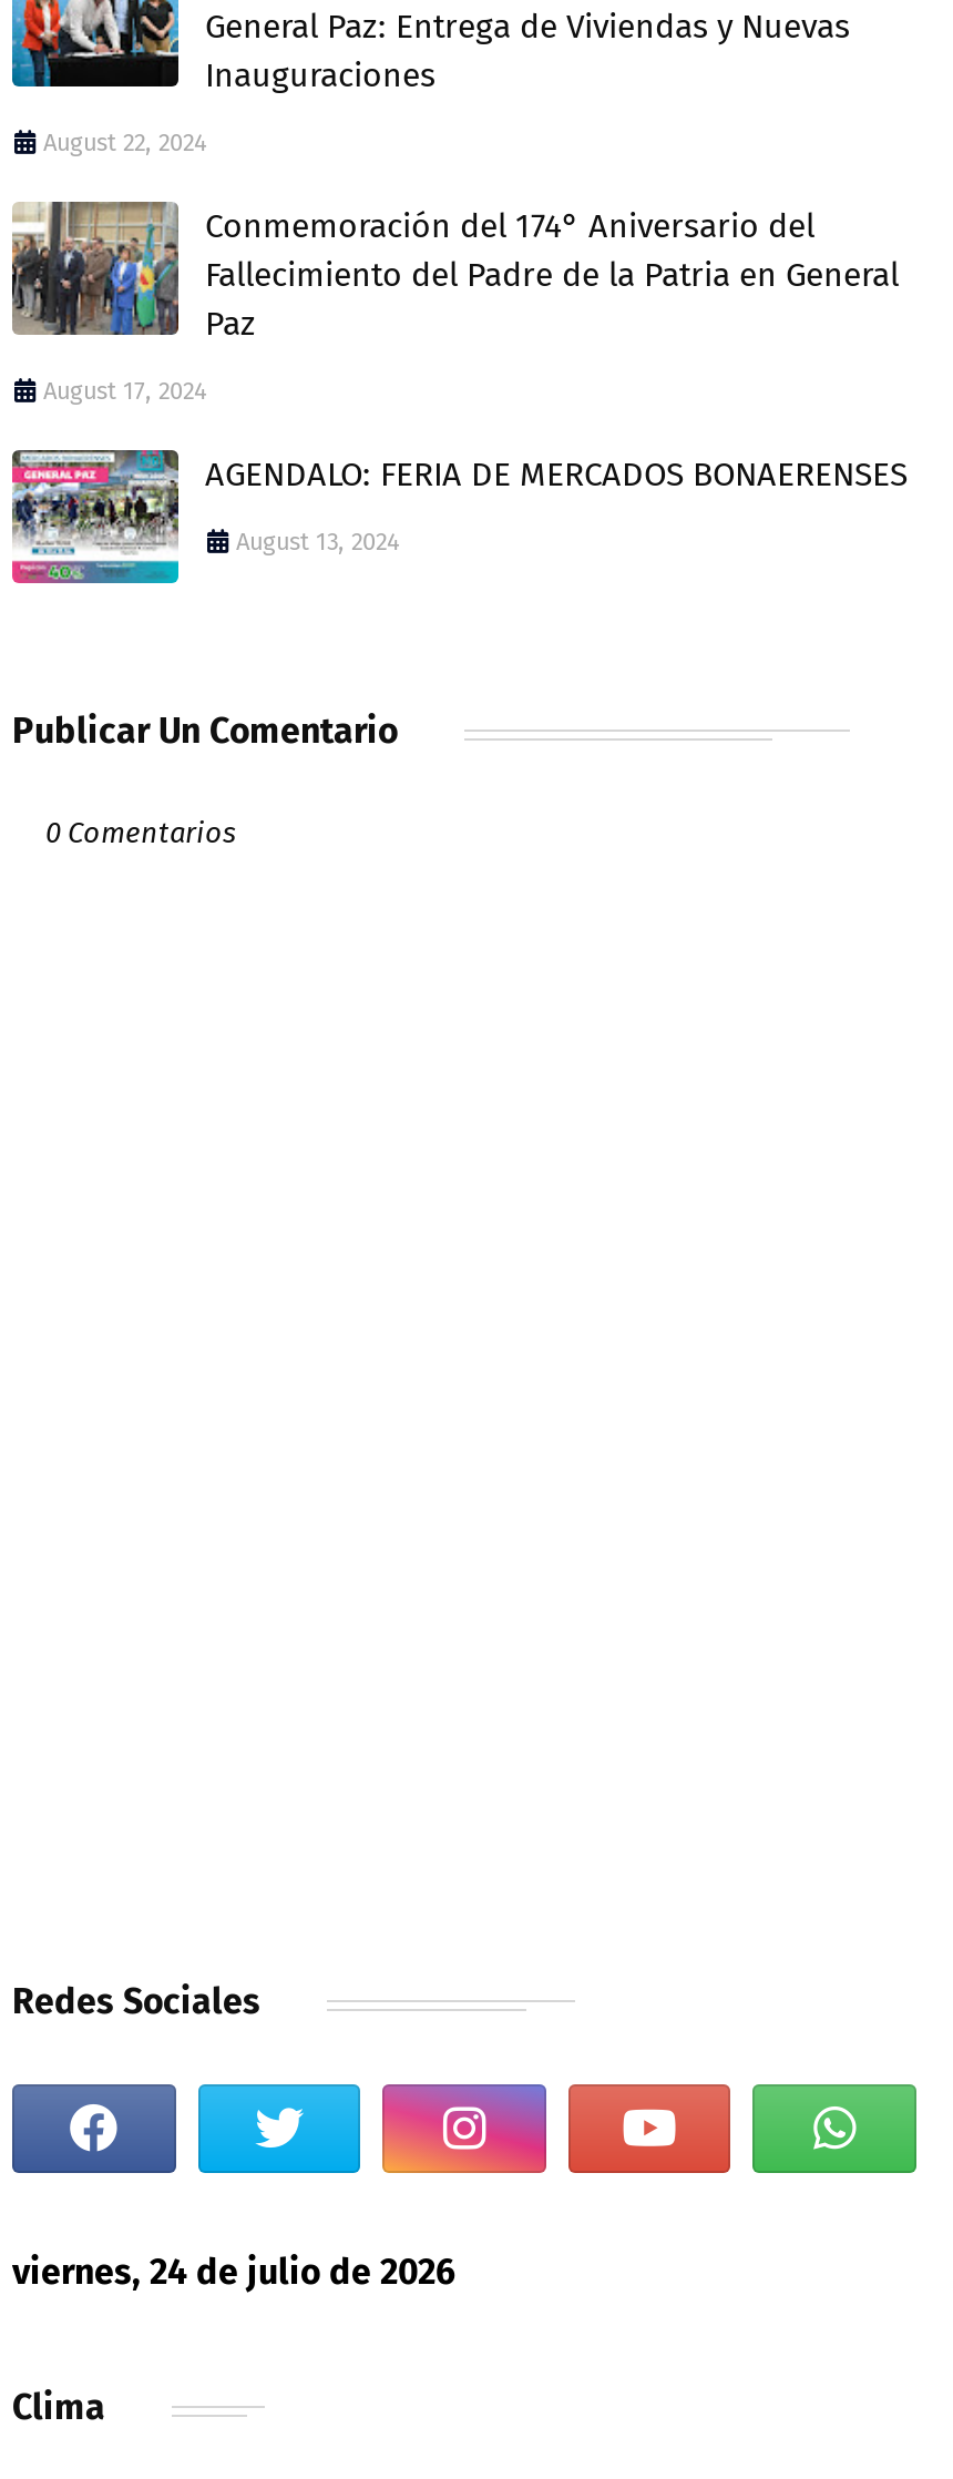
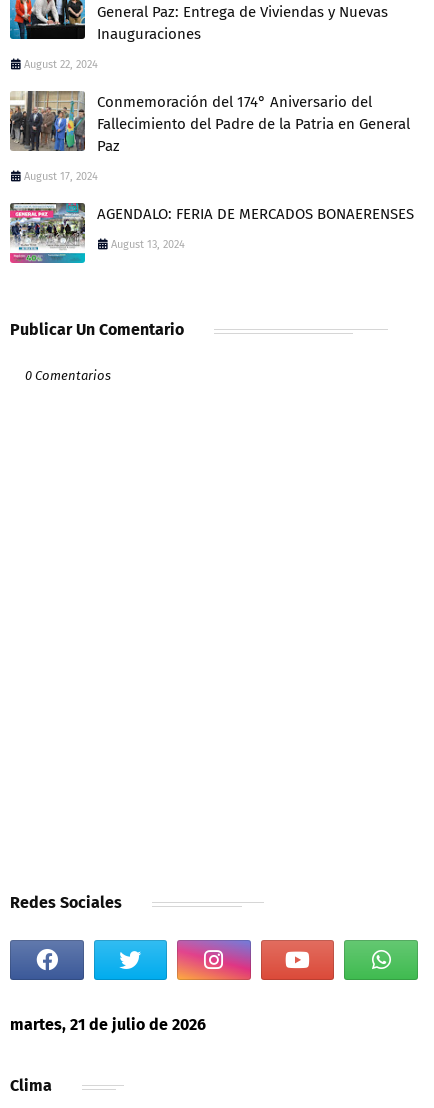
- viernes, 24 de julio de 2026
+ martes, 21 de julio de 2026
